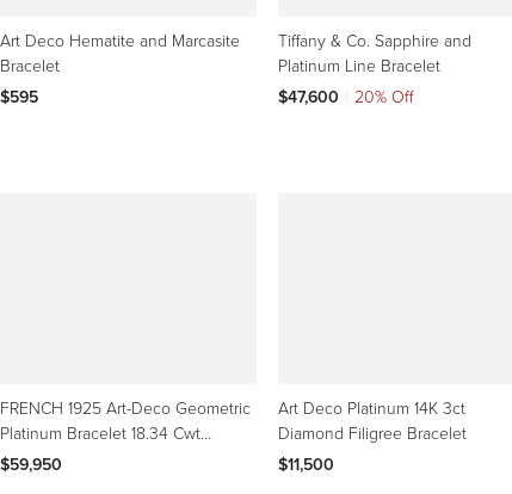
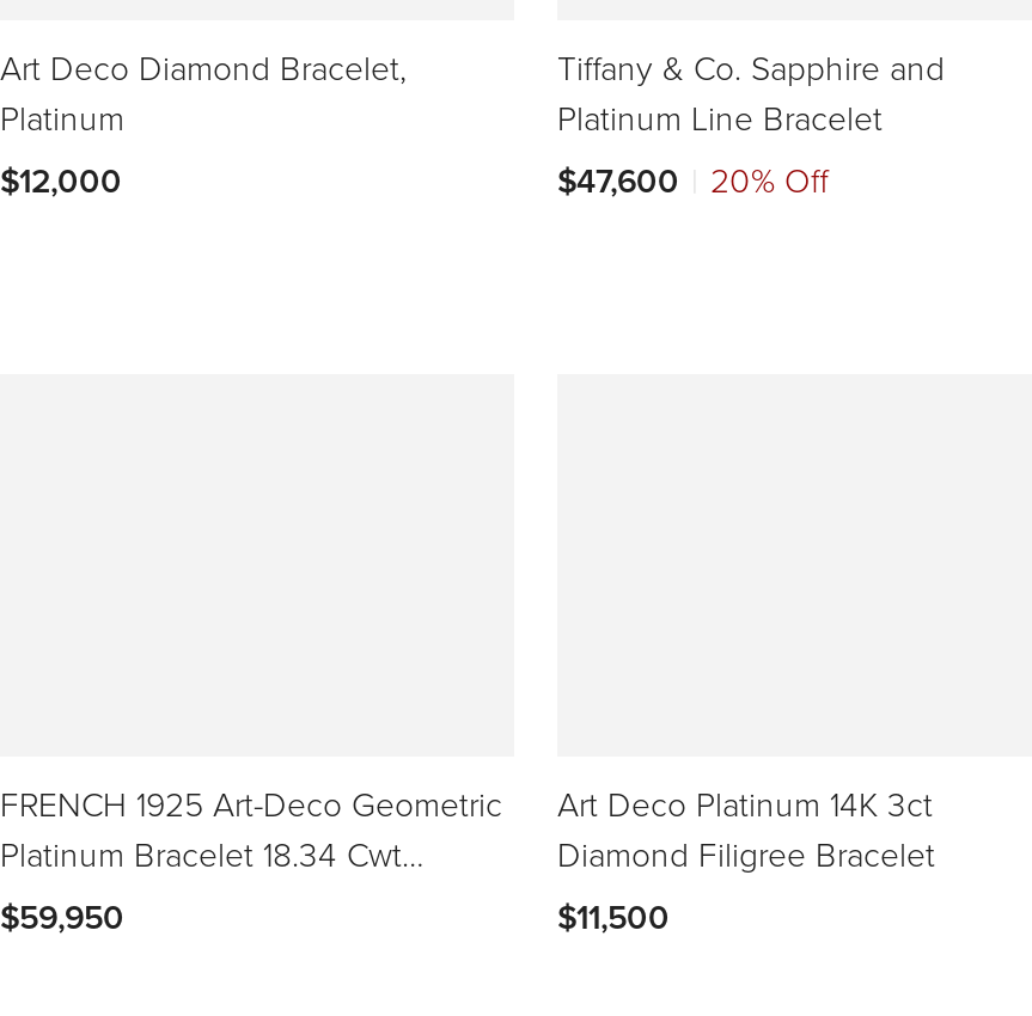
- Art Deco Hematite and Marcasite
- Bracelet
- $595
+ Art Deco Diamond Bracelet,
+ Platinum
+ $12,000
